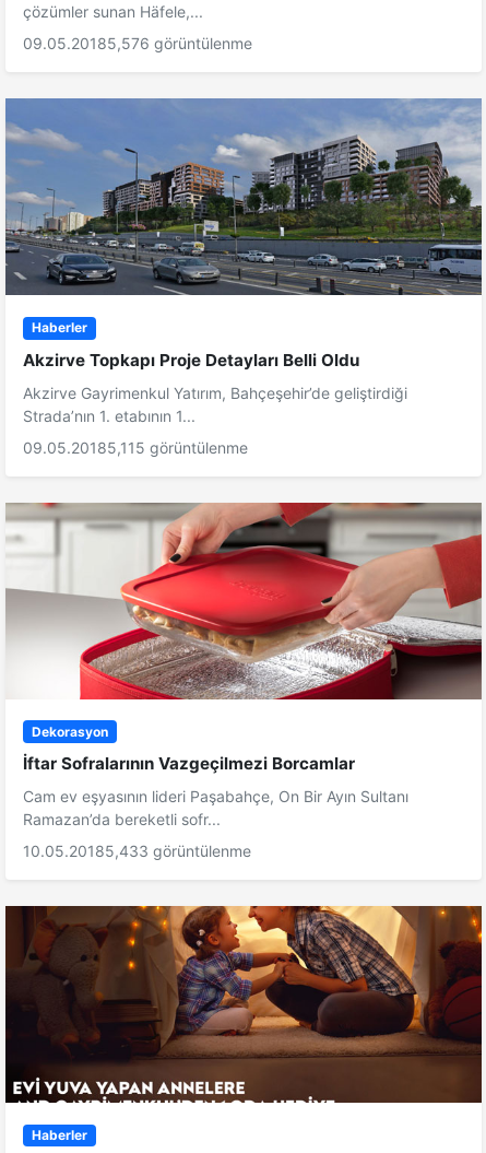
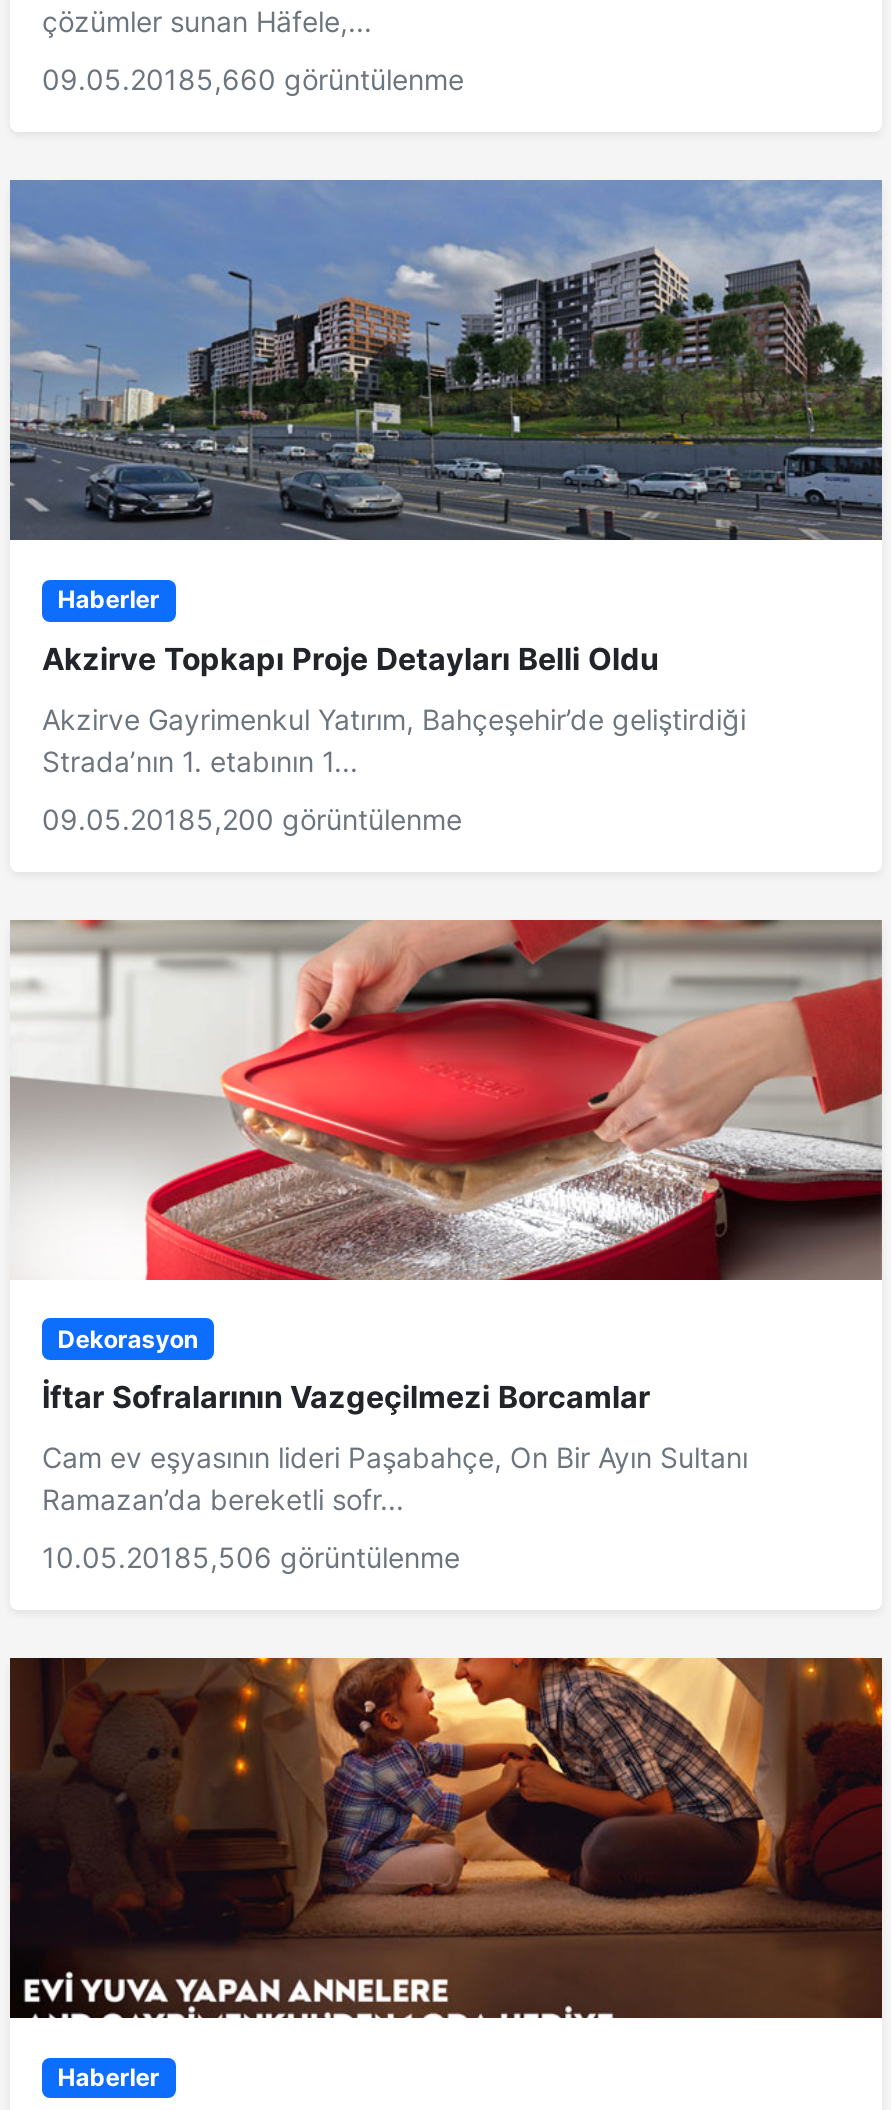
- 09.05.20185,576 görüntülenme
+ 09.05.20185,660 görüntülenme

- 09.05.20185,115 görüntülenme
+ 09.05.20185,200 görüntülenme

- 10.05.20185,433 görüntülenme
+ 10.05.20185,506 görüntülenme
